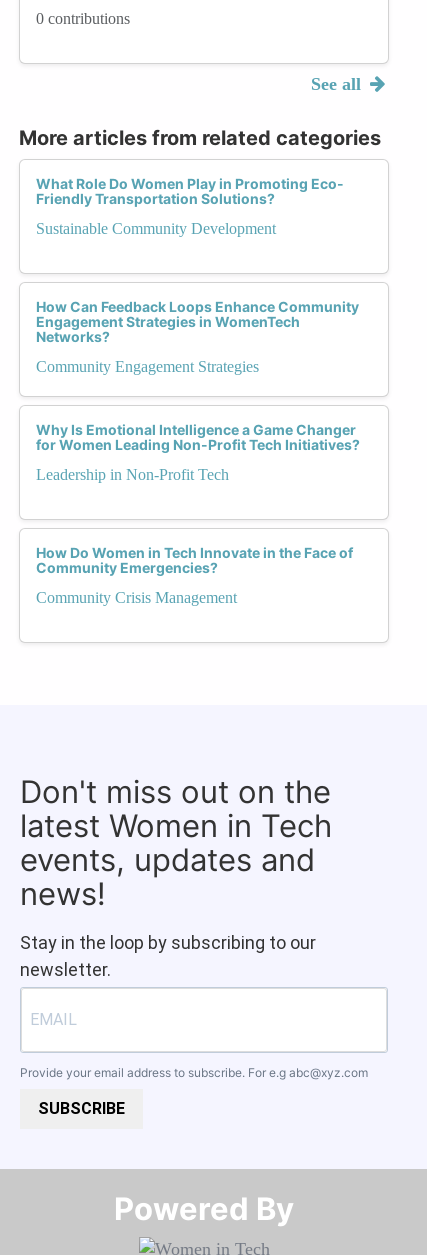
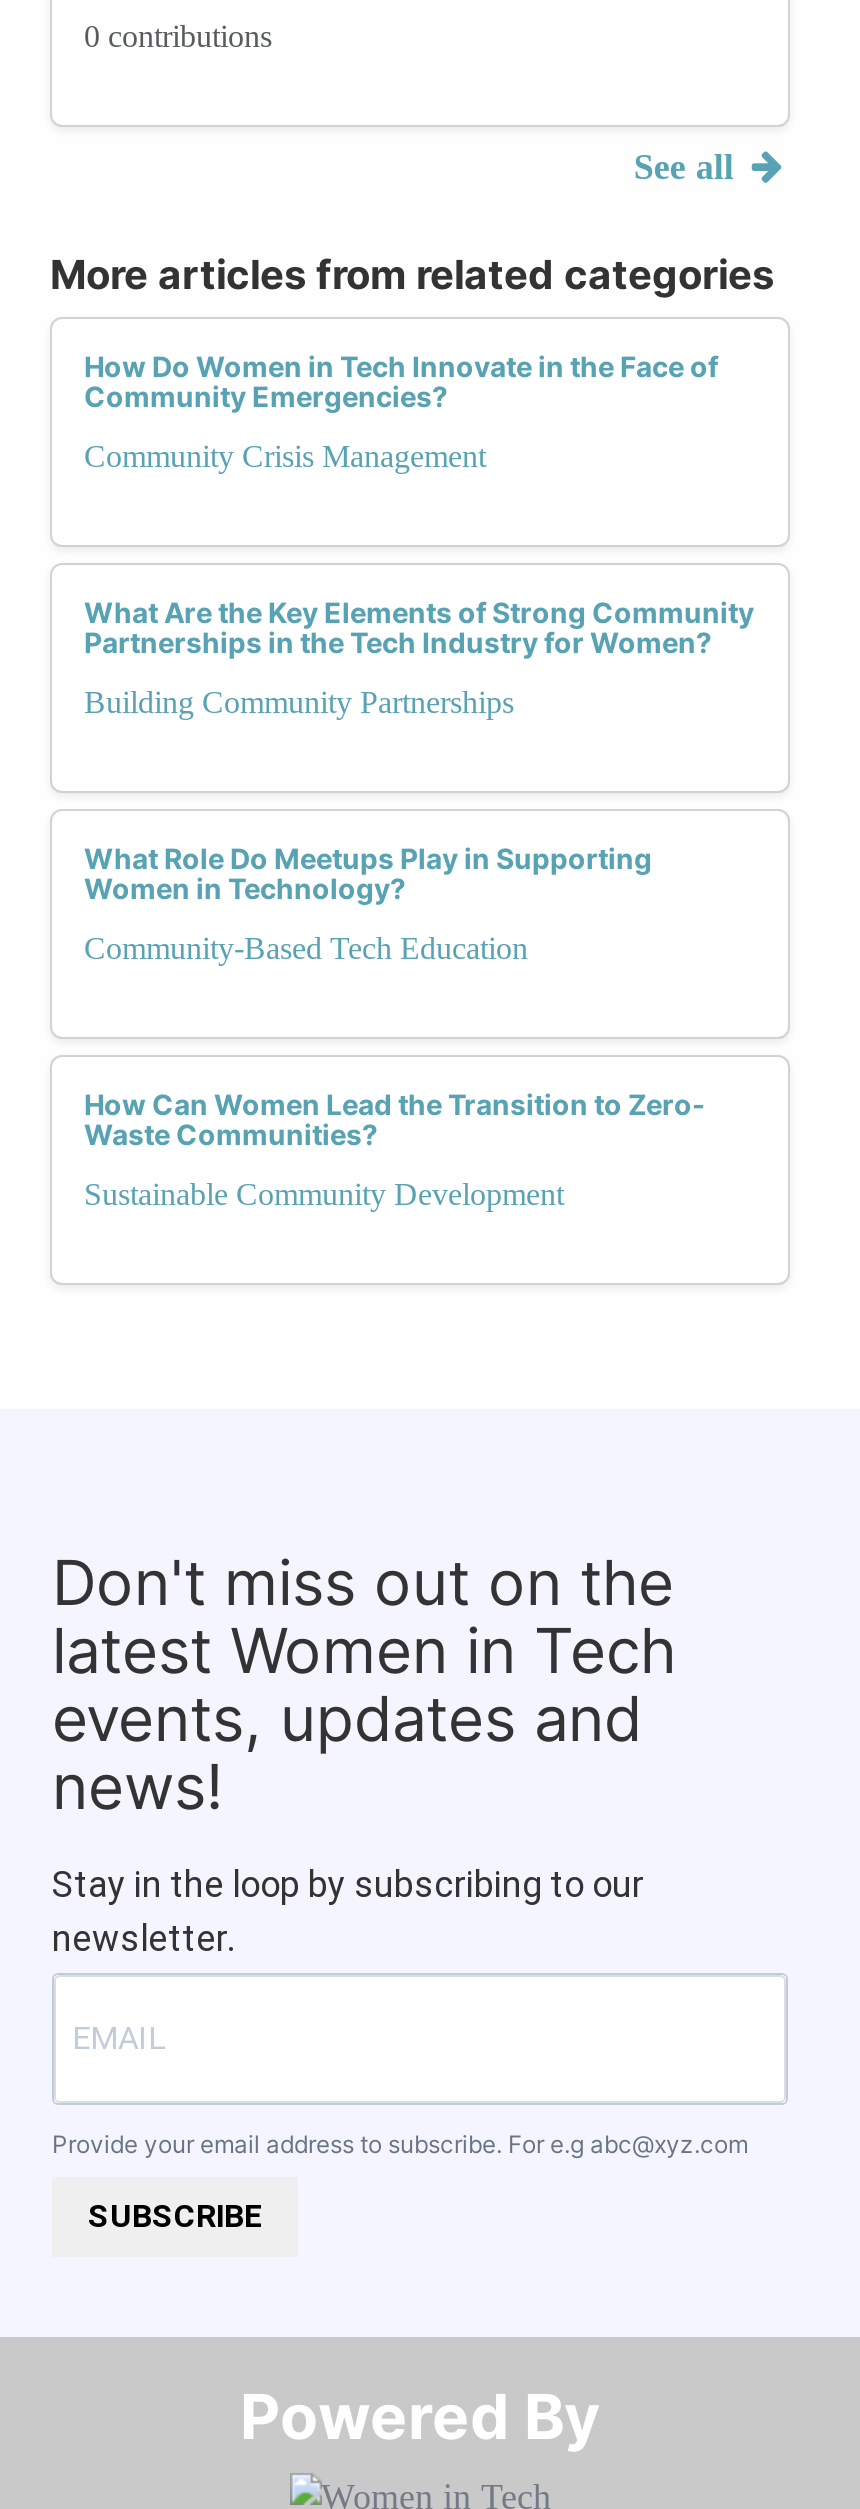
- What Role Do Women Play in Promoting Eco-
- Friendly Transportation Solutions?

moved down: Sustainable Community Development

- How Can Feedback Loops Enhance Community
- Engagement Strategies in WomenTech
- Networks?
- Community Engagement Strategies

- Why Is Emotional Intelligence a Game Changer
- for Women Leading Non-Profit Tech Initiatives?
- Leadership in Non-Profit Tech

moved up: How Do Women in Tech Innovate in the Face of | Community Emergencies? | Community Crisis Management

+ What Are the Key Elements of Strong Community
+ Partnerships in the Tech Industry for Women?
+ Building Community Partnerships

+ What Role Do Meetups Play in Supporting
+ Women in Technology?
+ Community-Based Tech Education

+ How Can Women Lead the Transition to Zero-
+ Waste Communities?
